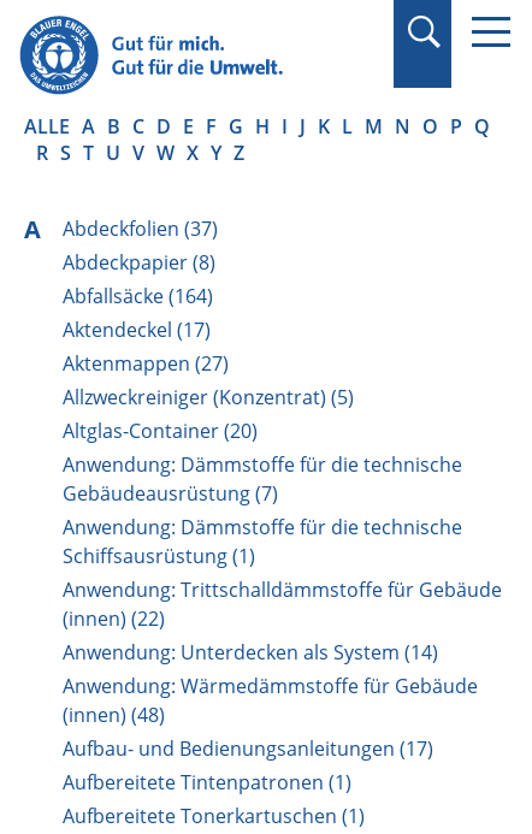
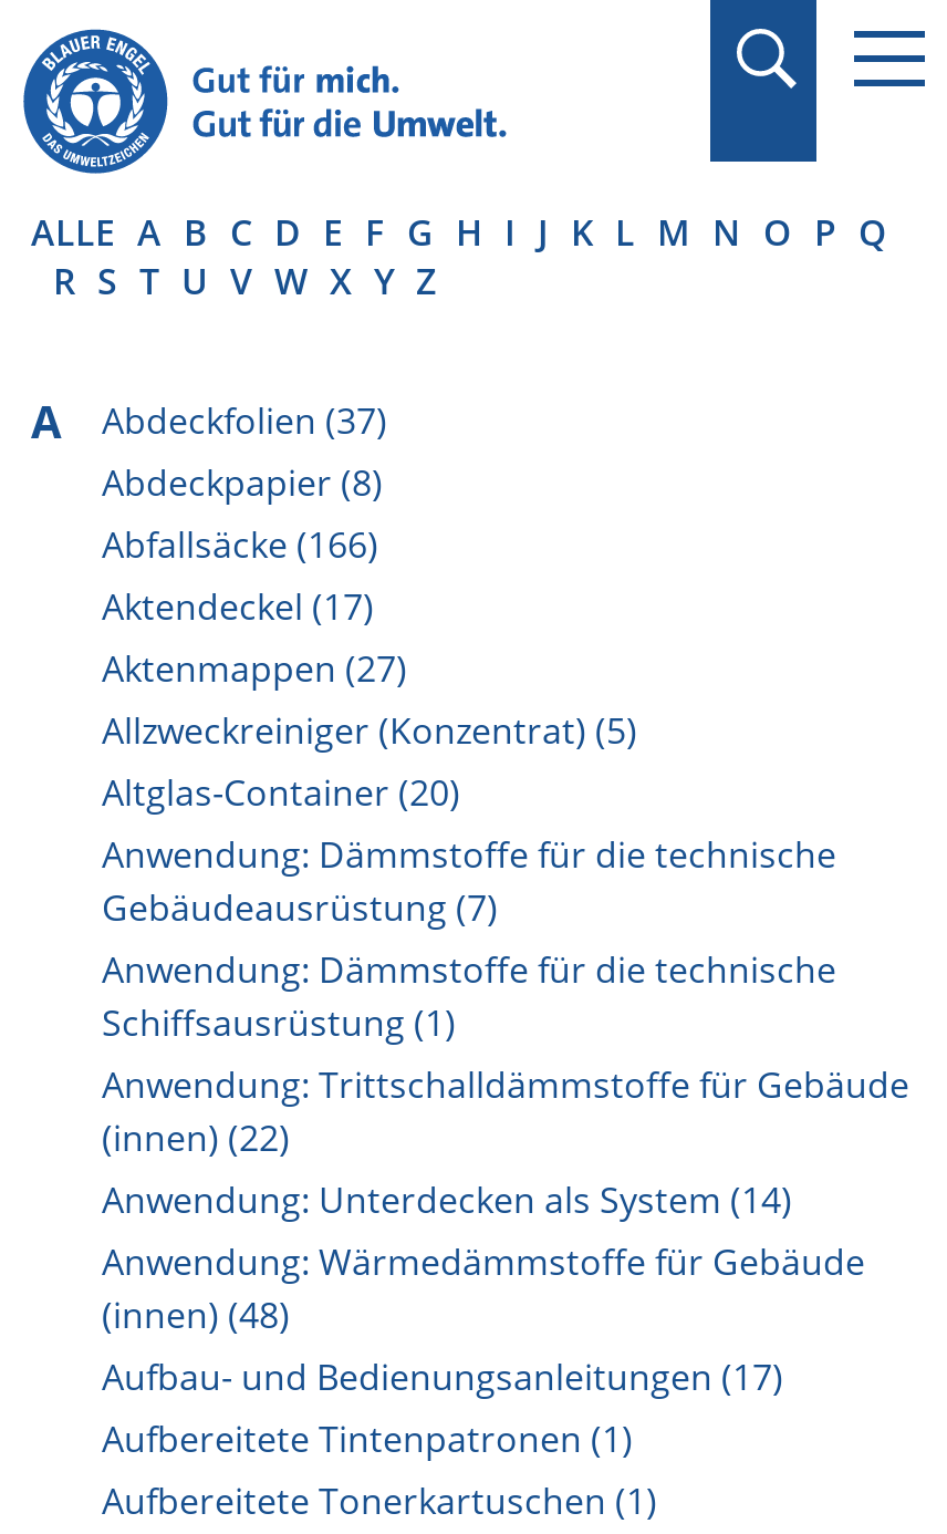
- Abfallsäcke (164)
+ Abfallsäcke (166)
